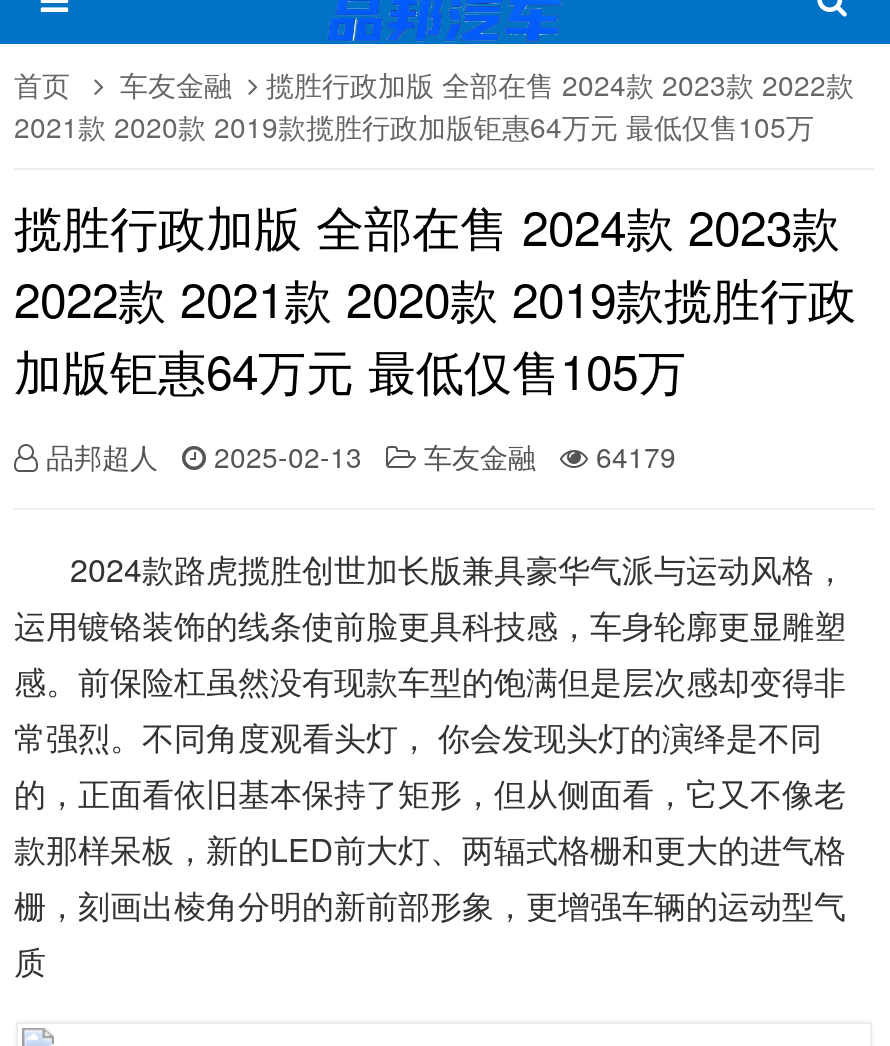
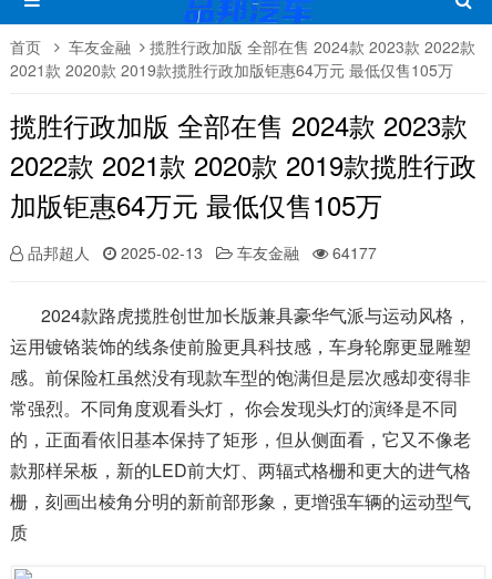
- 品邦超人 2025-02-13 车友金融 64179
+ 品邦超人 2025-02-13 车友金融 64177
